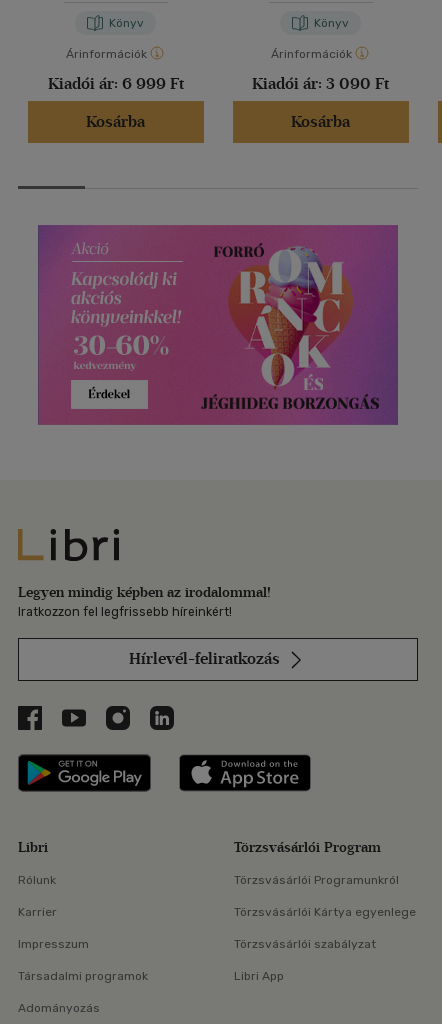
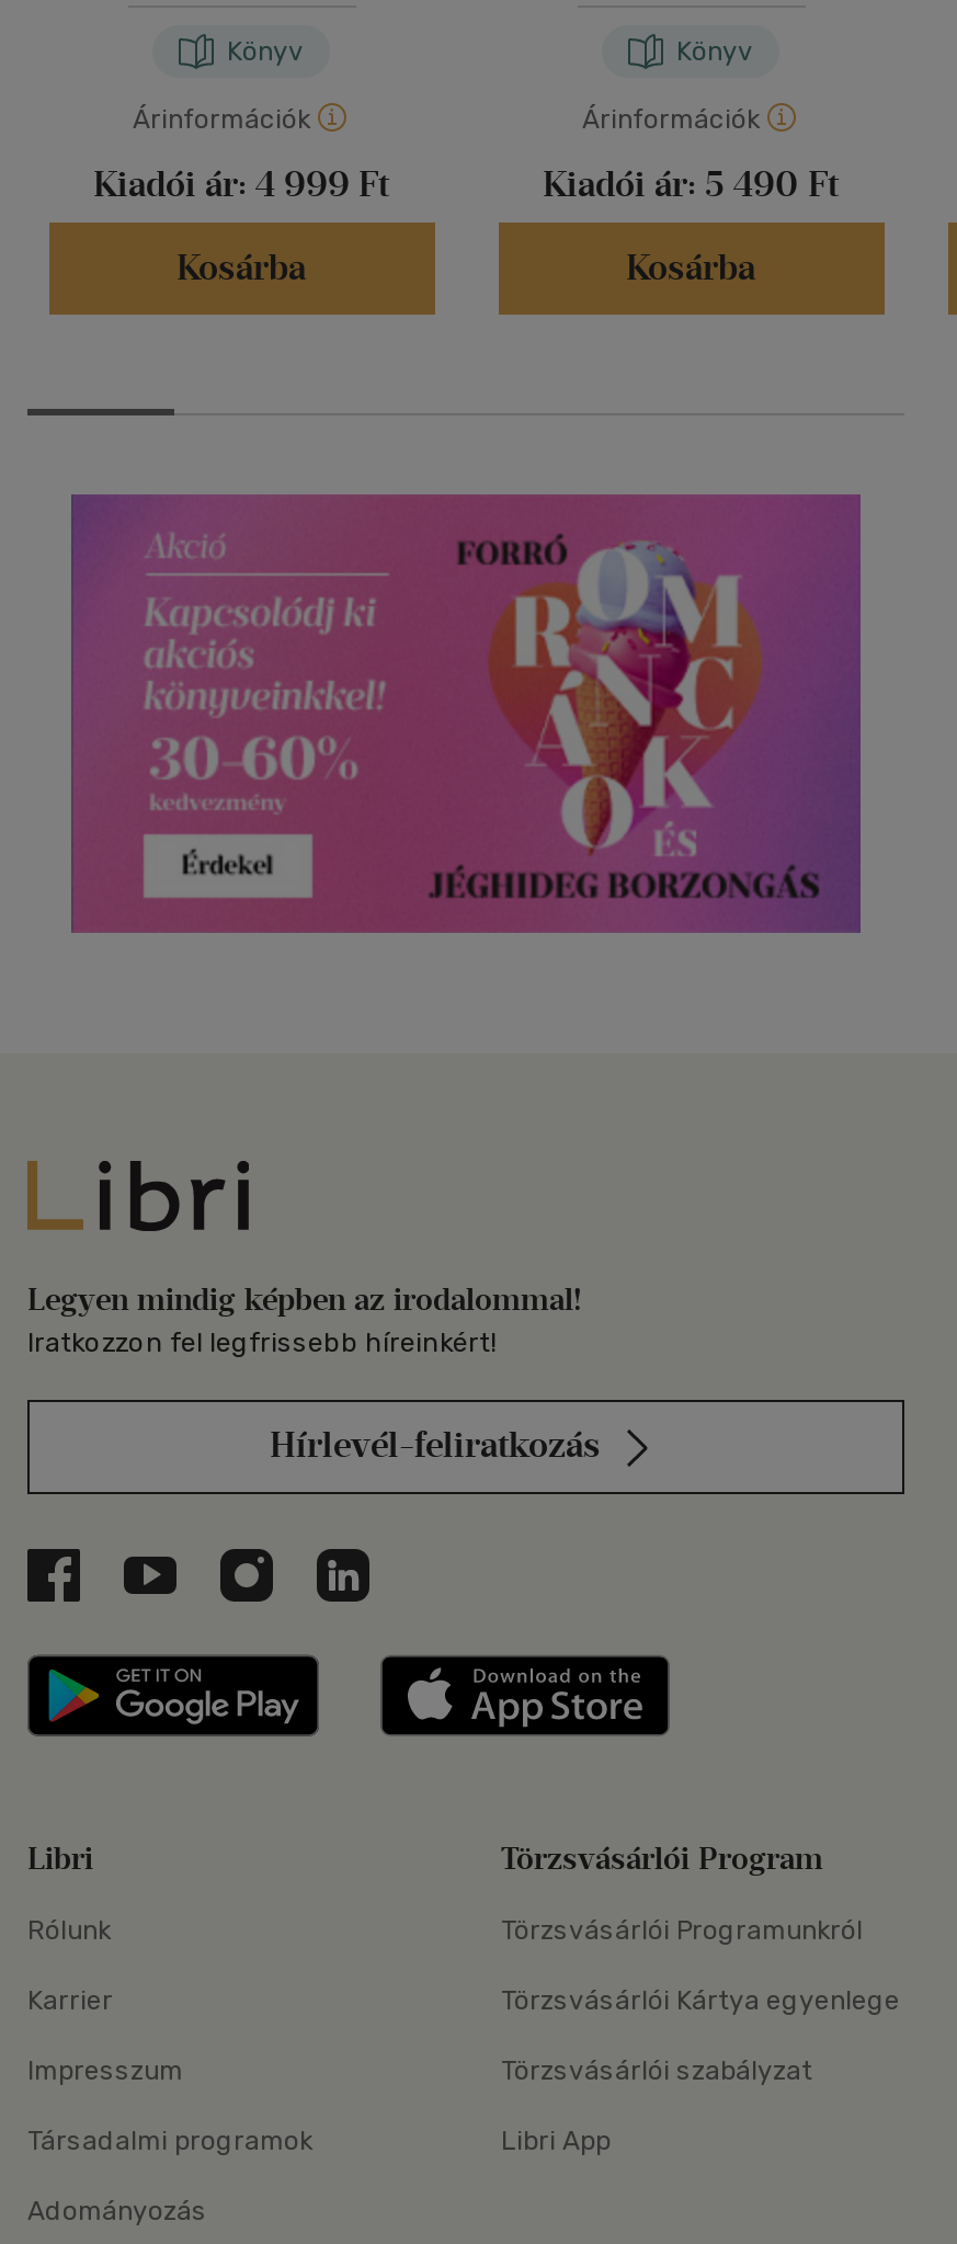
- Kiadói ár: 6 999 Ft
+ Kiadói ár: 4 999 Ft

- Kiadói ár: 3 090 Ft
+ Kiadói ár: 5 490 Ft
